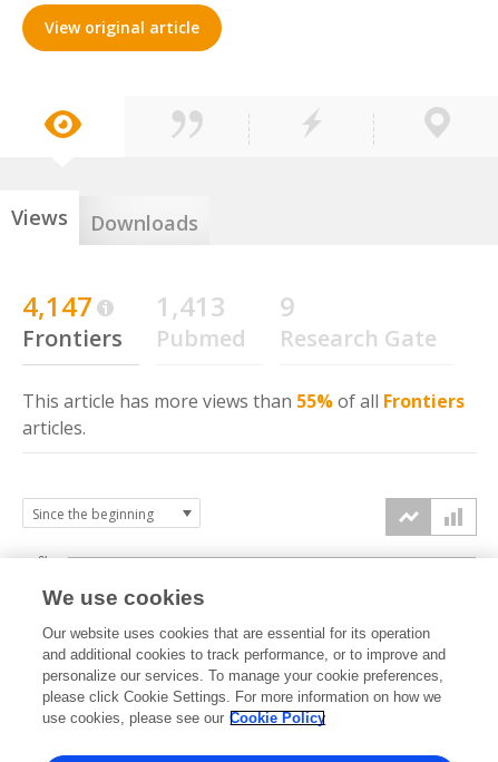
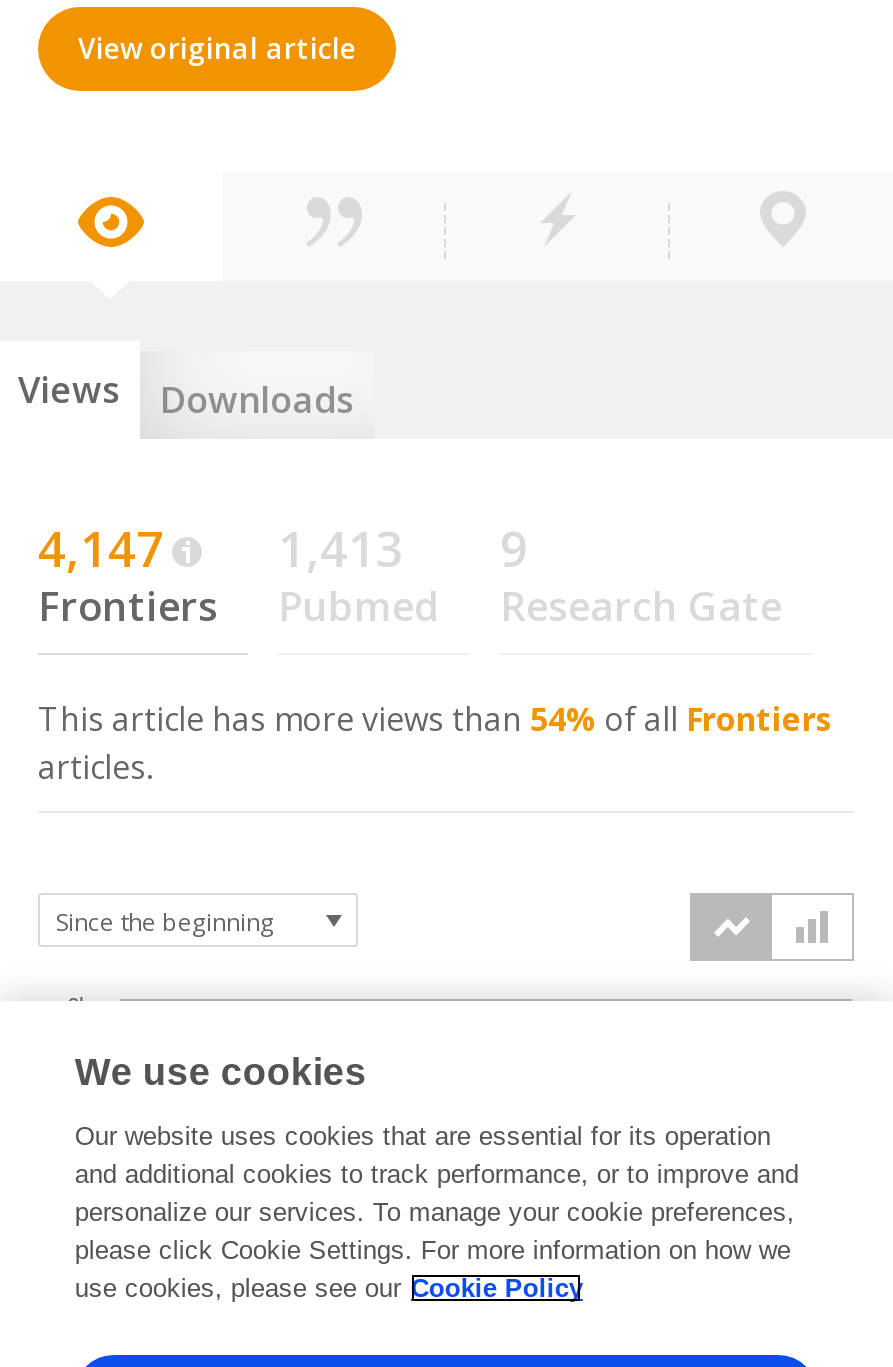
- This article has more views than 55% of all Frontiers
+ This article has more views than 54% of all Frontiers
